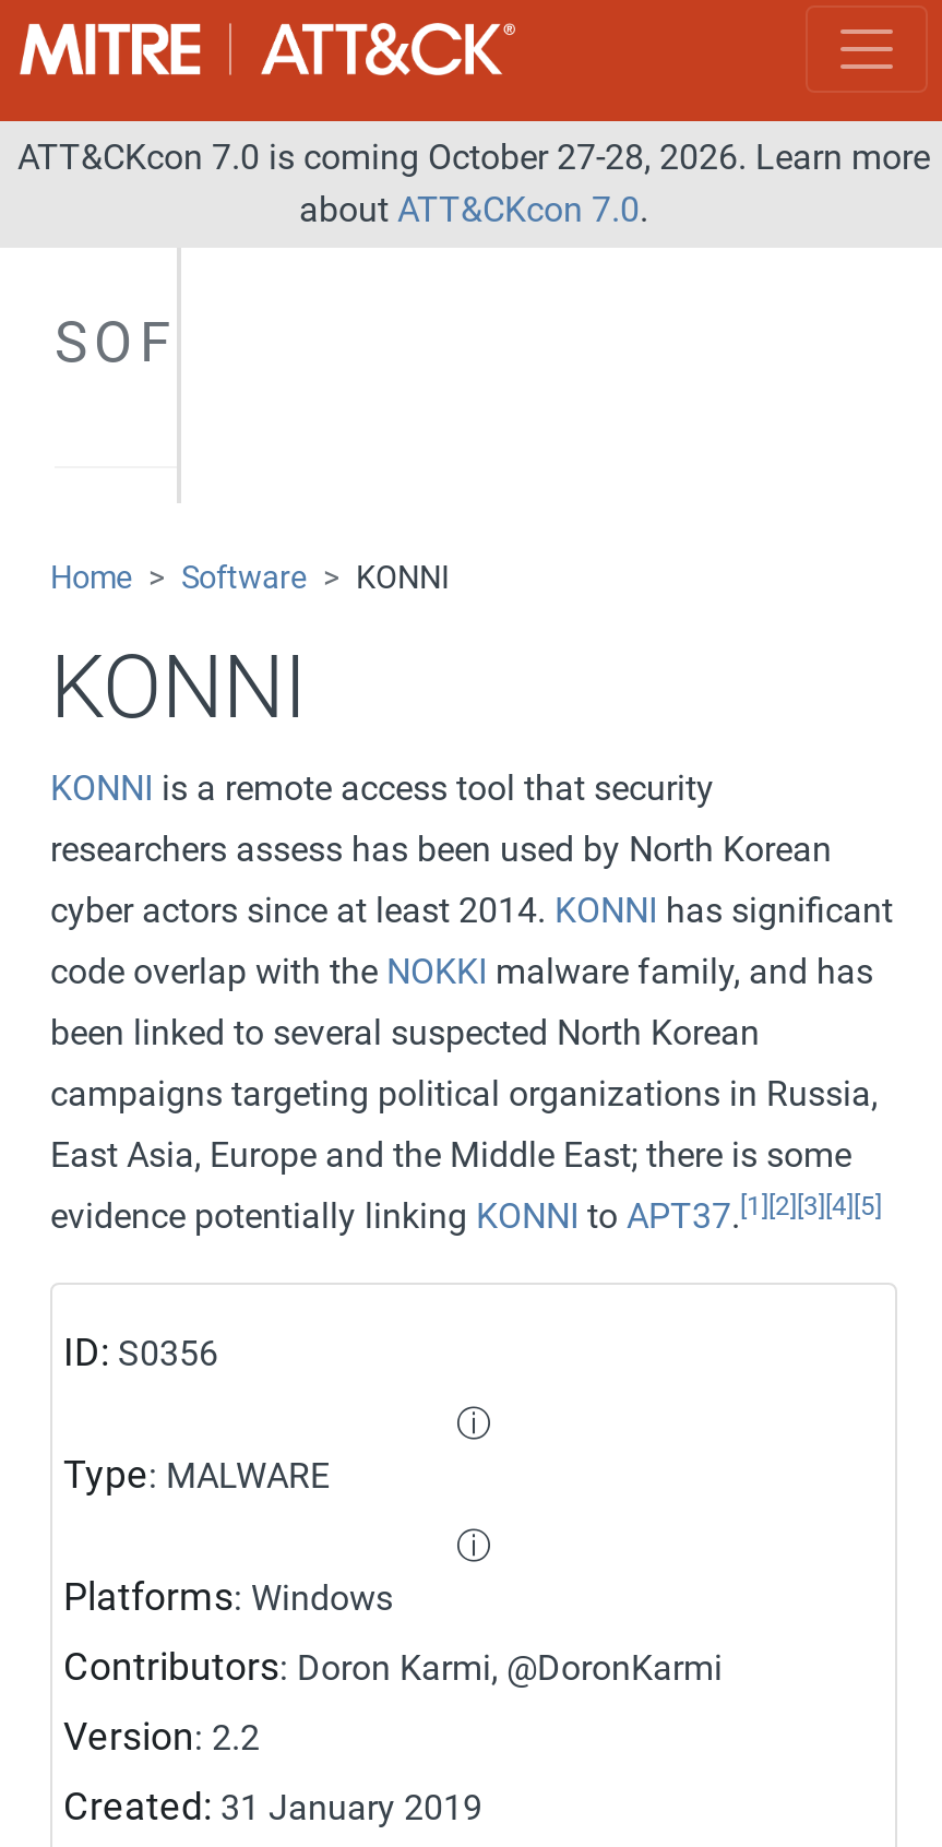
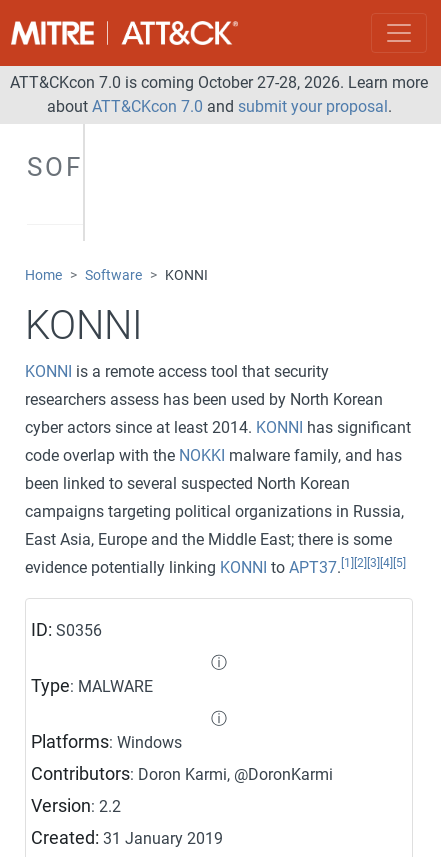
- about ATT&CKcon 7.0.
+ about ATT&CKcon 7.0 and submit your proposal.
